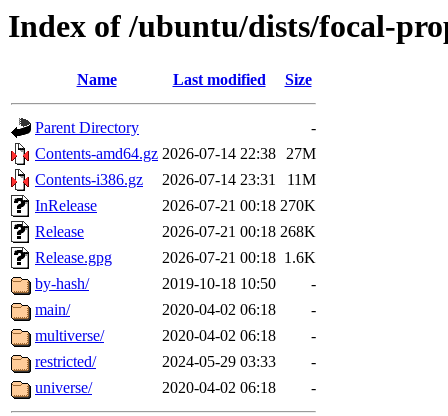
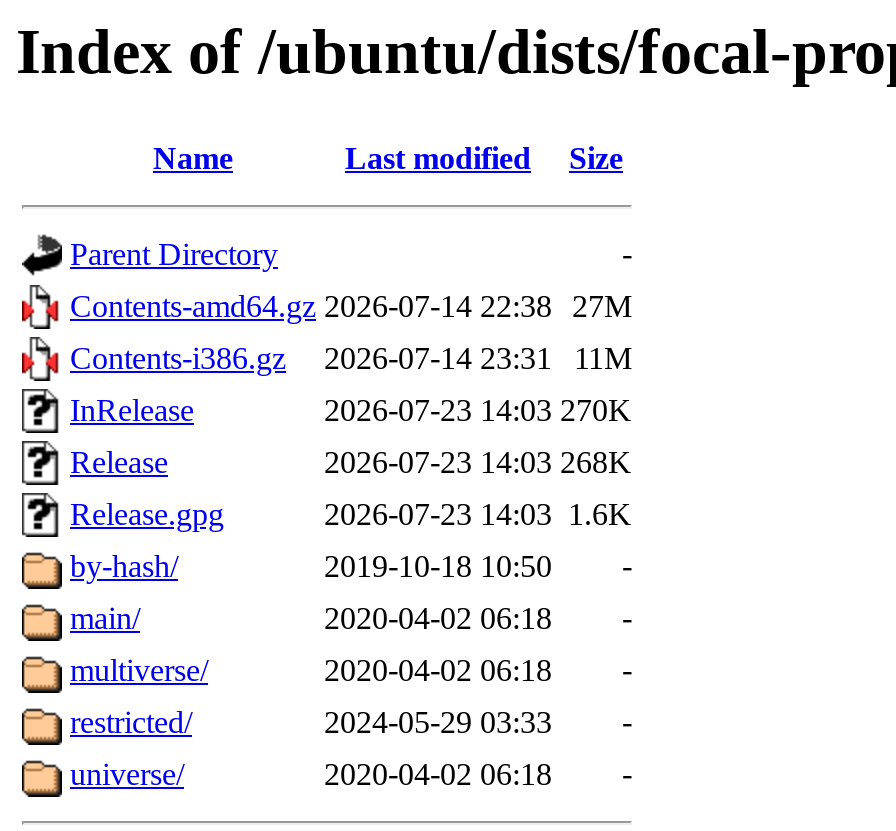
- 2026-07-21 00:18 270K
+ 2026-07-23 14:03 270K

- 2026-07-21 00:18 268K
+ 2026-07-23 14:03 268K

- 2026-07-21 00:18 1.6K
+ 2026-07-23 14:03 1.6K
